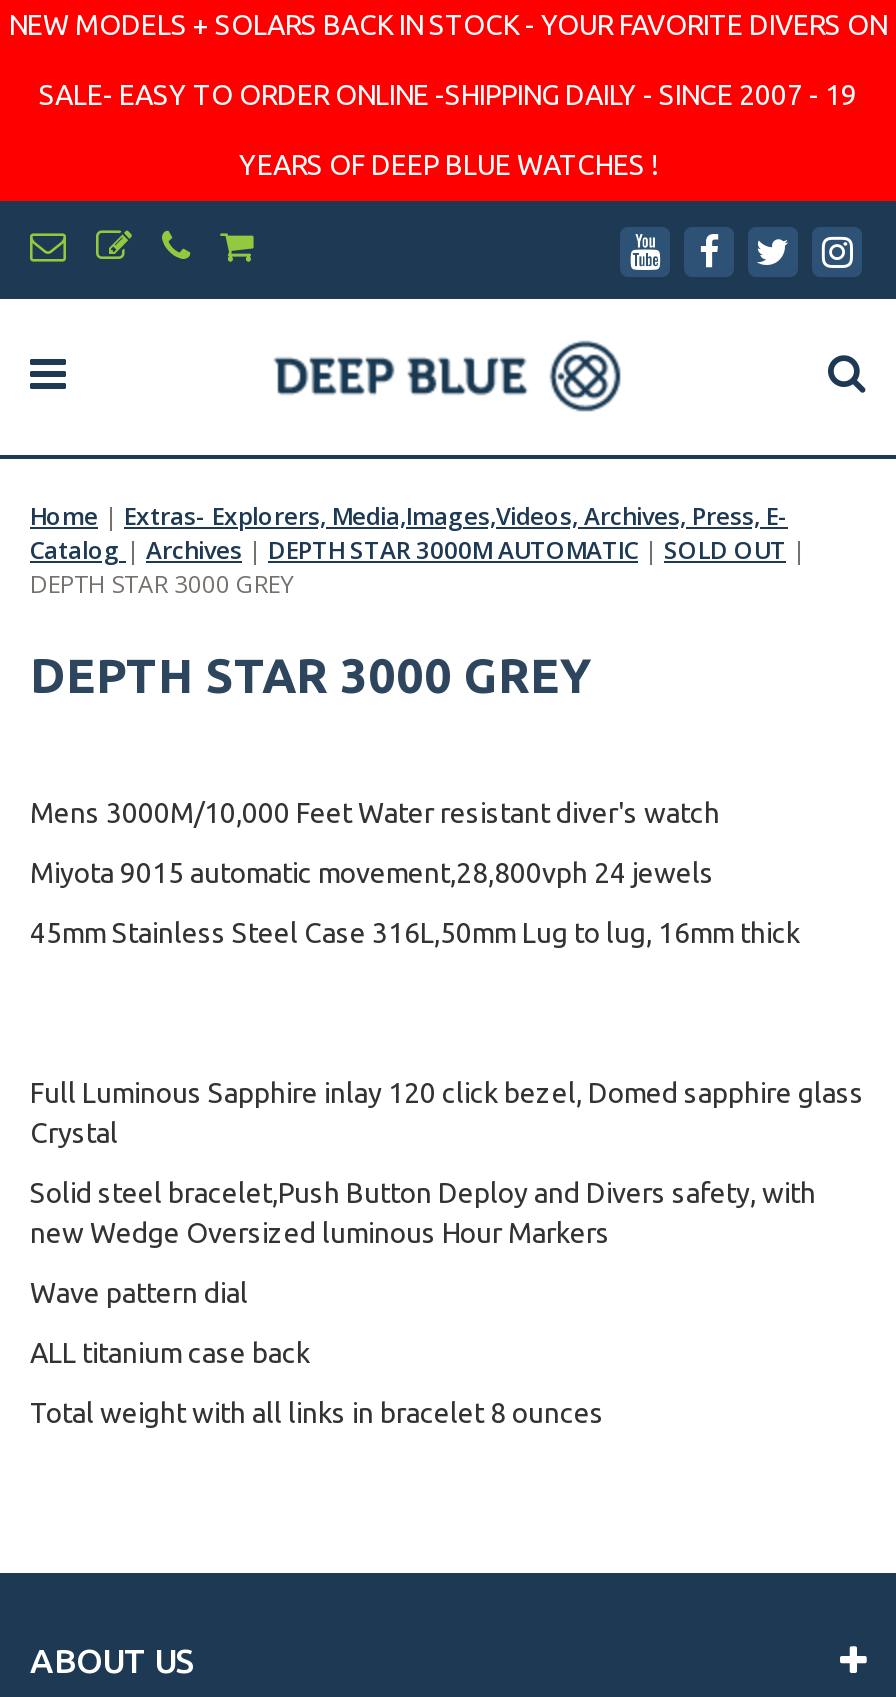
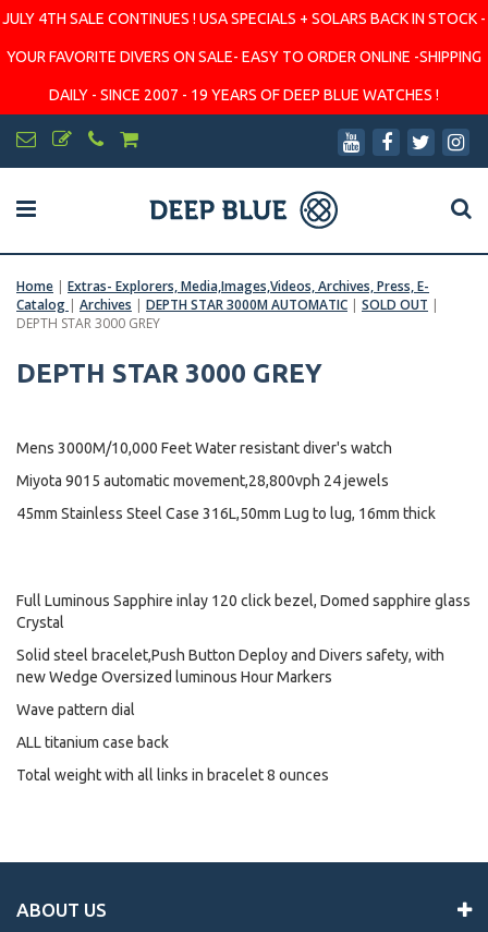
- NEW MODELS + SOLARS BACK IN STOCK - YOUR FAVORITE DIVERS ON
+ JULY 4TH SALE CONTINUES ! USA SPECIALS + SOLARS BACK IN STOCK -

- SALE- EASY TO ORDER ONLINE -SHIPPING DAILY - SINCE 2007 - 19
+ YOUR FAVORITE DIVERS ON SALE- EASY TO ORDER ONLINE -SHIPPING

- YEARS OF DEEP BLUE WATCHES !
+ DAILY - SINCE 2007 - 19 YEARS OF DEEP BLUE WATCHES !
